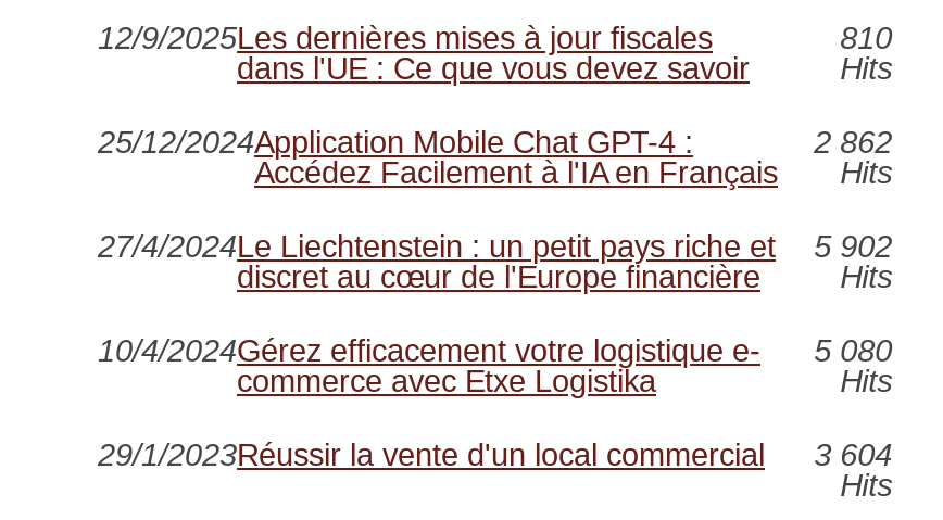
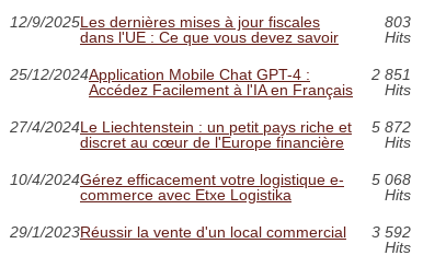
- 810
+ 803

- 2 862
+ 2 851

- 27/4/2024 Le Liechtenstein : un petit pays riche et 5 902
+ 27/4/2024 Le Liechtenstein : un petit pays riche et 5 872

- 10/4/2024Gérez efficacement votre logistique e- 5 080
+ 10/4/2024Gérez efficacement votre logistique e- 5 068

- 29/1/2023Réussir la vente d'un local commercial 3 604
+ 29/1/2023Réussir la vente d'un local commercial 3 592
